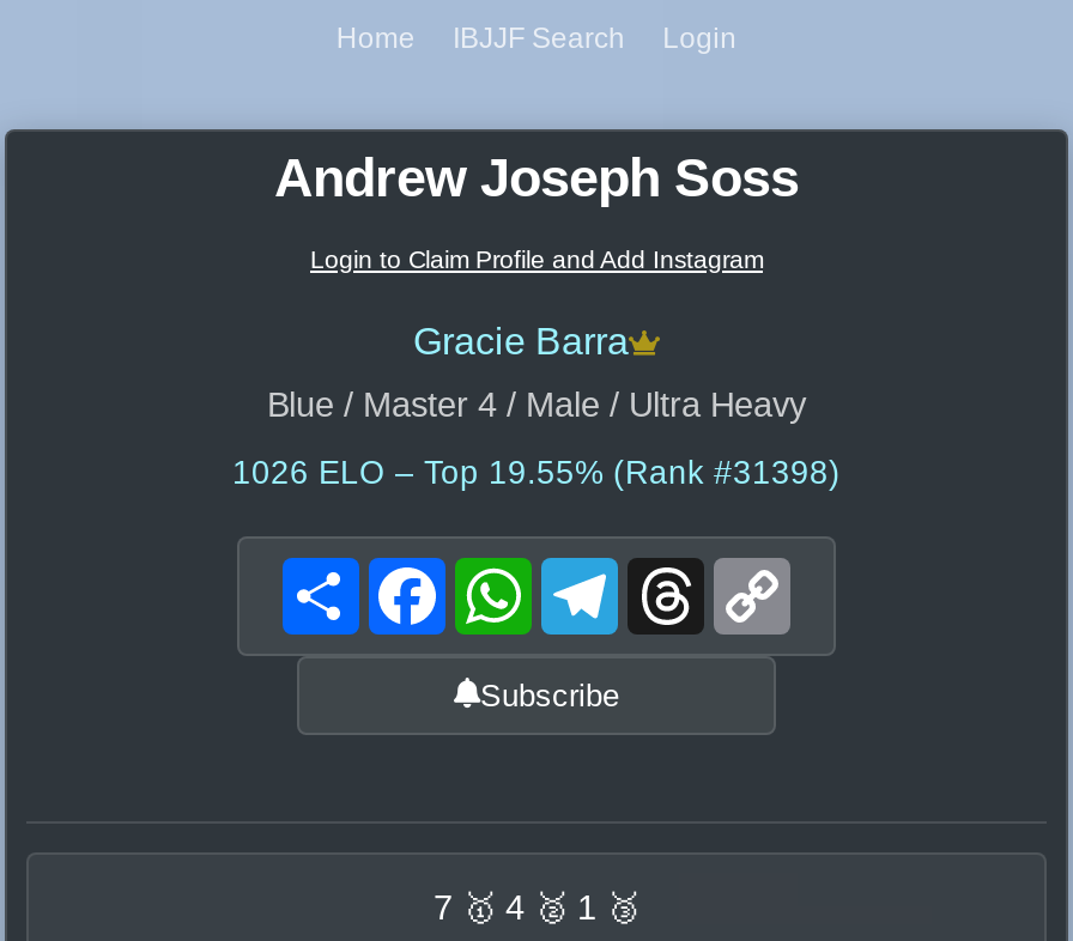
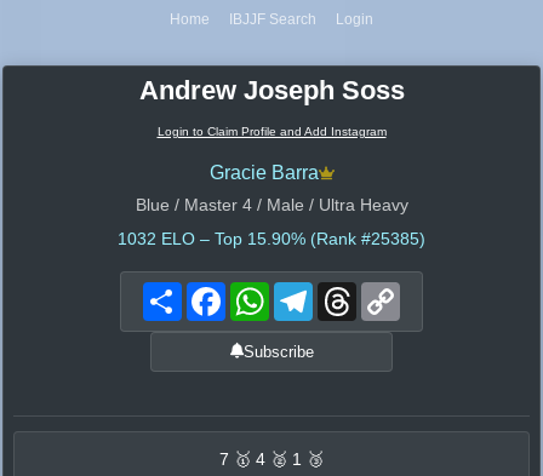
- 1026 ELO – Top 19.55% (Rank #31398)
+ 1032 ELO – Top 15.90% (Rank #25385)
